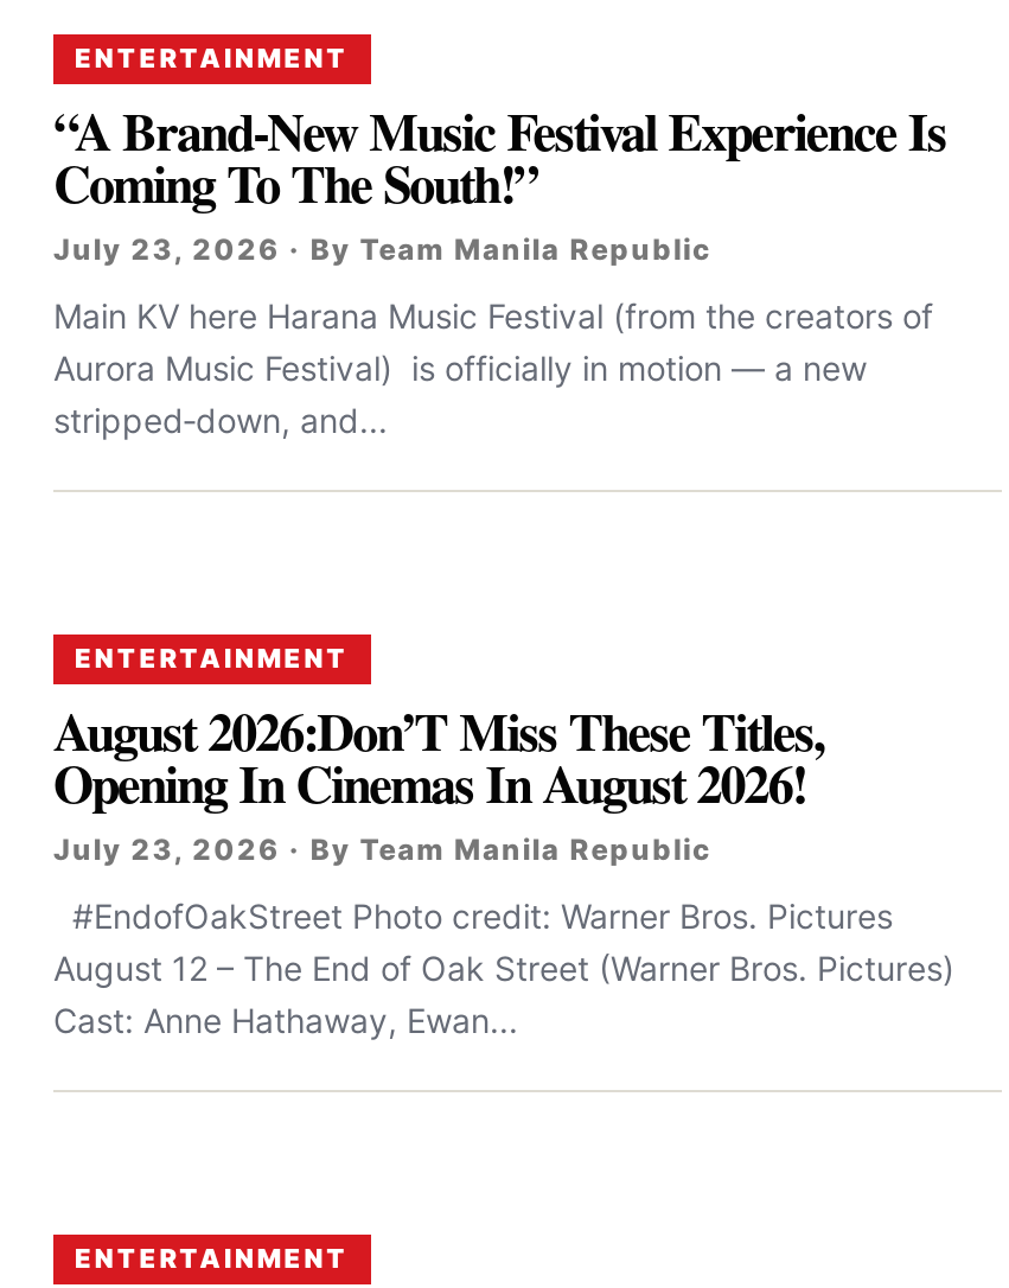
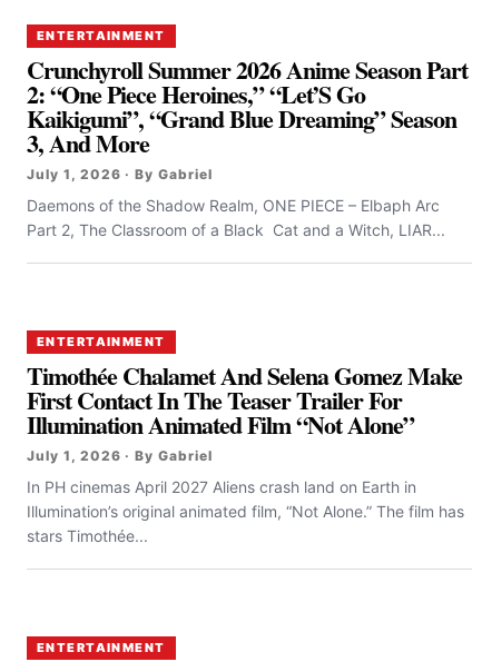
- “A Brand-New Music Festival Experience Is
- Coming To The South!”
- July 23, 2026 · By Team Manila Republic
+ Crunchyroll Summer 2026 Anime Season Part
+ 2: “One Piece Heroines,” “Let’S Go
+ Kaikigumi”, “Grand Blue Dreaming” Season
+ 3, And More
+ July 1, 2026 · By Gabriel

- Main KV here Harana Music Festival (from the creators of
- Aurora Music Festival) is officially in motion — a new
- stripped‑down, and...
+ Daemons of the Shadow Realm, ONE PIECE – Elbaph Arc
+ Part 2, The Classroom of a Black Cat and a Witch, LIAR...

- August 2026:Don’T Miss These Titles,
- Opening In Cinemas In August 2026!
- July 23, 2026 · By Team Manila Republic
+ Timothée Chalamet And Selena Gomez Make
+ First Contact In The Teaser Trailer For
+ Illumination Animated Film “Not Alone”
+ July 1, 2026 · By Gabriel

- #EndofOakStreet Photo credit: Warner Bros. Pictures
- August 12 – The End of Oak Street (Warner Bros. Pictures)
- Cast: Anne Hathaway, Ewan...
+ In PH cinemas April 2027 Aliens crash land on Earth in
+ Illumination’s original animated film, “Not Alone.” The film has
+ stars Timothée...
